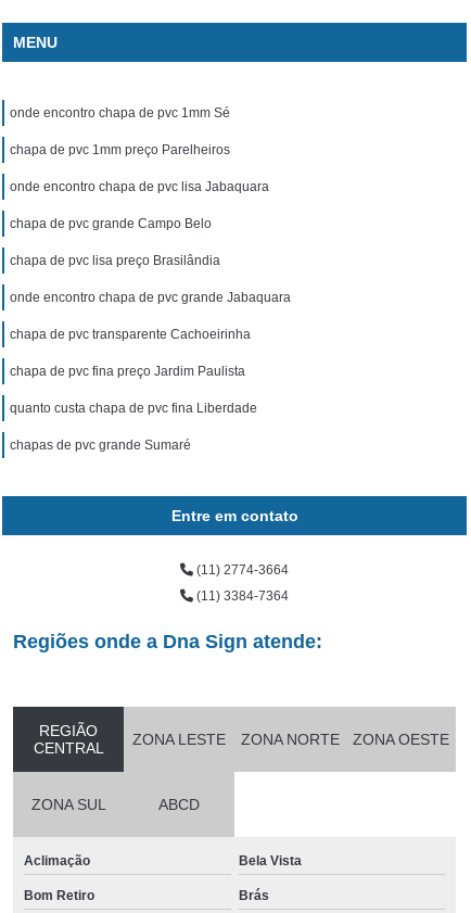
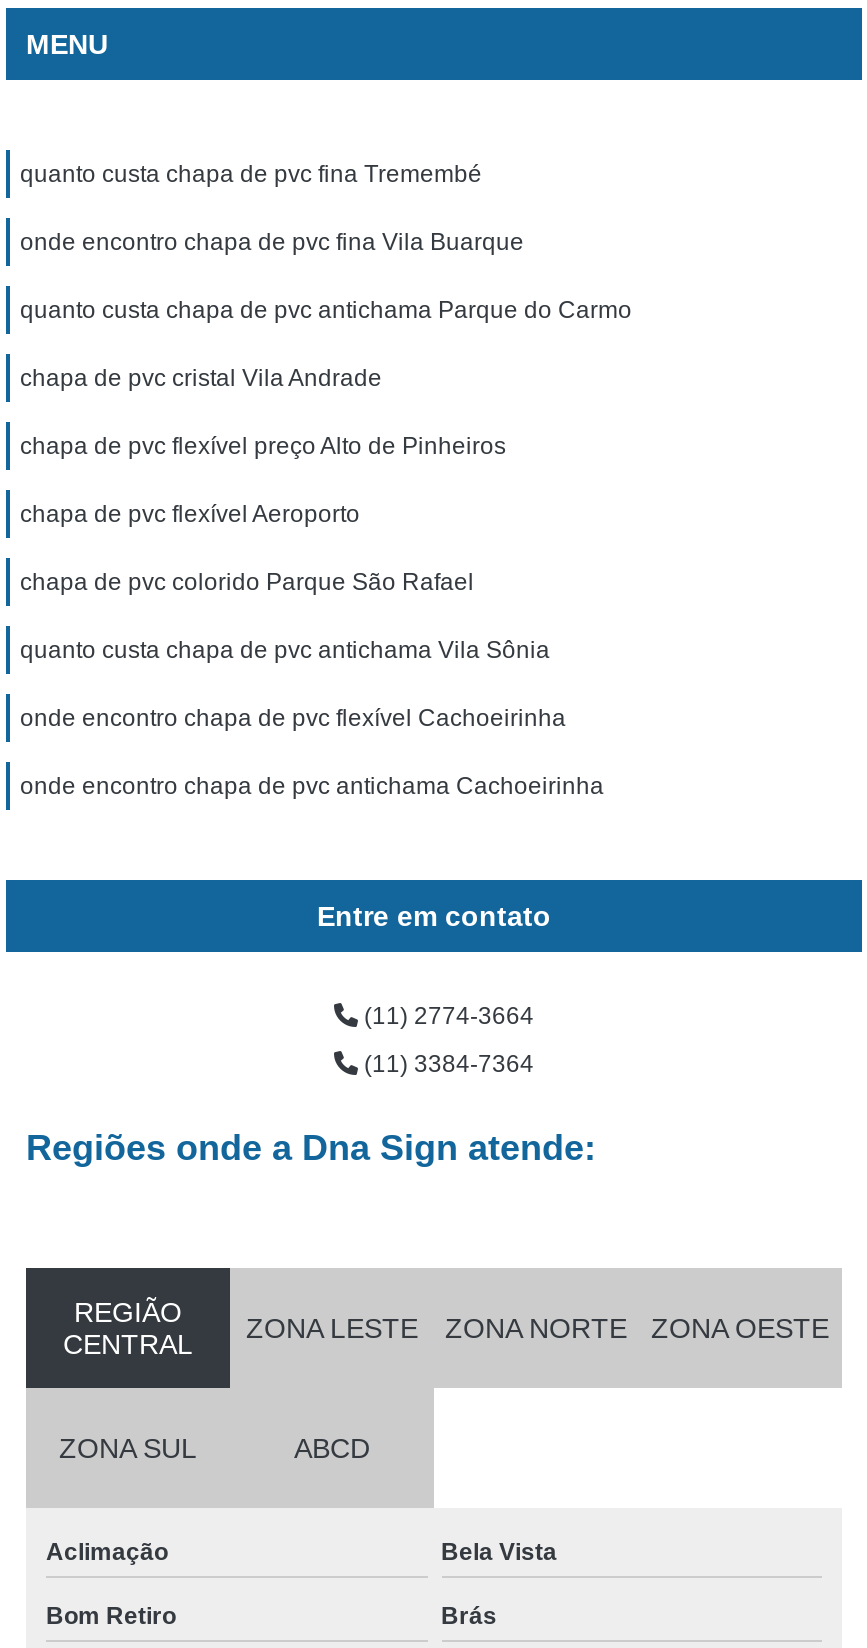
- onde encontro chapa de pvc 1mm Sé
+ quanto custa chapa de pvc fina Tremembé

- chapa de pvc 1mm preço Parelheiros
+ onde encontro chapa de pvc fina Vila Buarque

- onde encontro chapa de pvc lisa Jabaquara
+ quanto custa chapa de pvc antichama Parque do Carmo

- chapa de pvc grande Campo Belo
+ chapa de pvc cristal Vila Andrade

- chapa de pvc lisa preço Brasilândia
+ chapa de pvc flexível preço Alto de Pinheiros

- onde encontro chapa de pvc grande Jabaquara
+ chapa de pvc flexível Aeroporto

- chapa de pvc transparente Cachoeirinha
+ chapa de pvc colorido Parque São Rafael

- chapa de pvc fina preço Jardim Paulista
+ quanto custa chapa de pvc antichama Vila Sônia

- quanto custa chapa de pvc fina Liberdade
+ onde encontro chapa de pvc flexível Cachoeirinha

- chapas de pvc grande Sumaré
+ onde encontro chapa de pvc antichama Cachoeirinha
